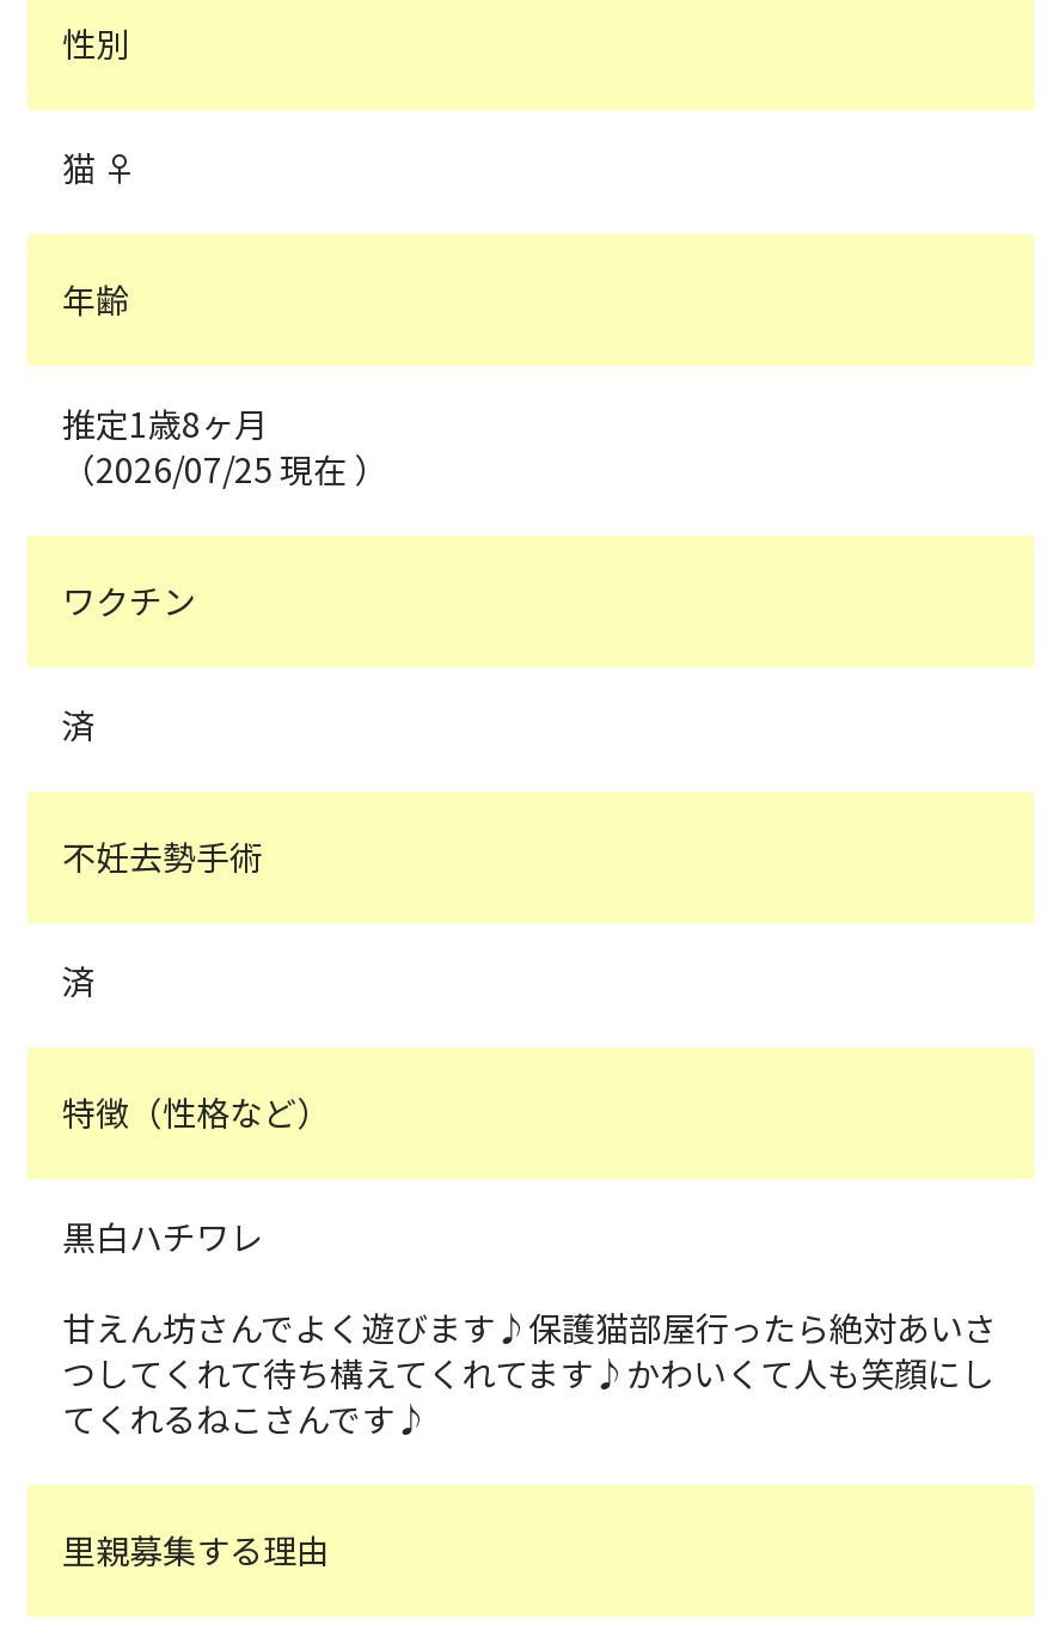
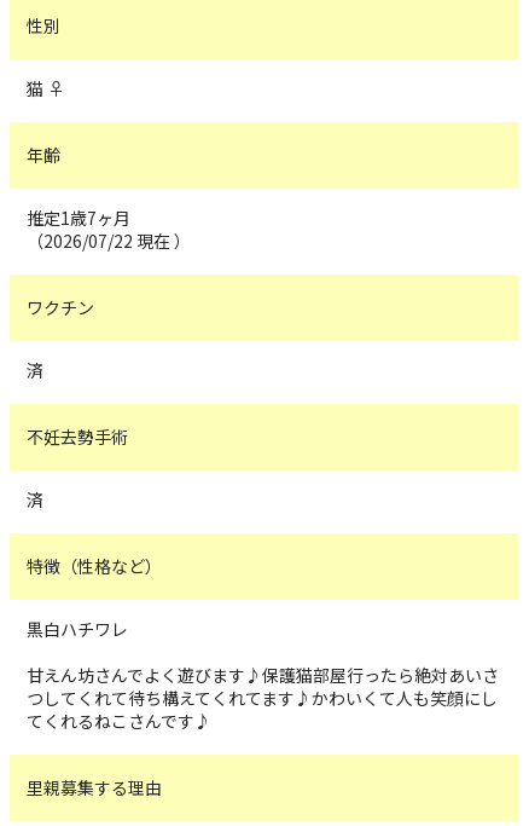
- 推定1歳8ヶ月
+ 推定1歳7ヶ月

- （2026/07/25 現在 ）
+ （2026/07/22 現在 ）
